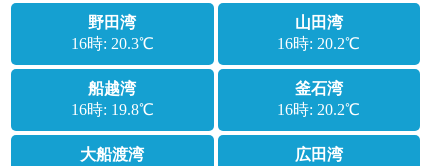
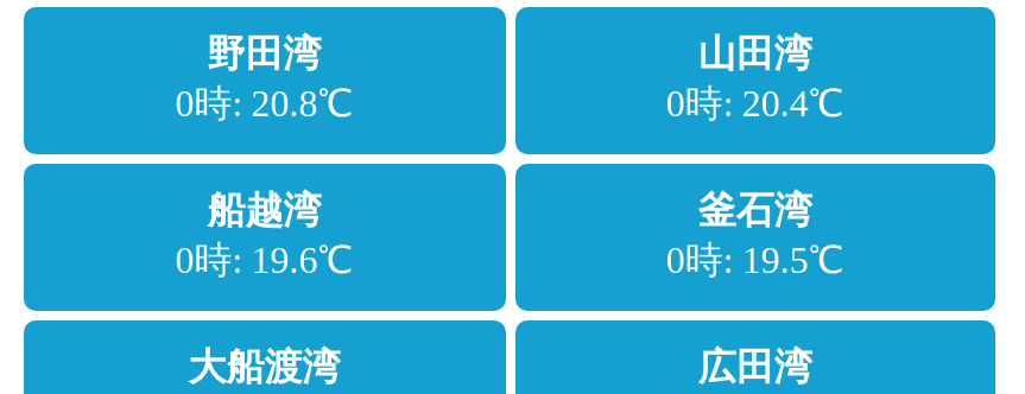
- 16時: 20.3℃
+ 0時: 20.8℃

- 16時: 20.2℃
+ 0時: 20.4℃

- 16時: 19.8℃
+ 0時: 19.6℃

- 16時: 20.2℃
+ 0時: 19.5℃
